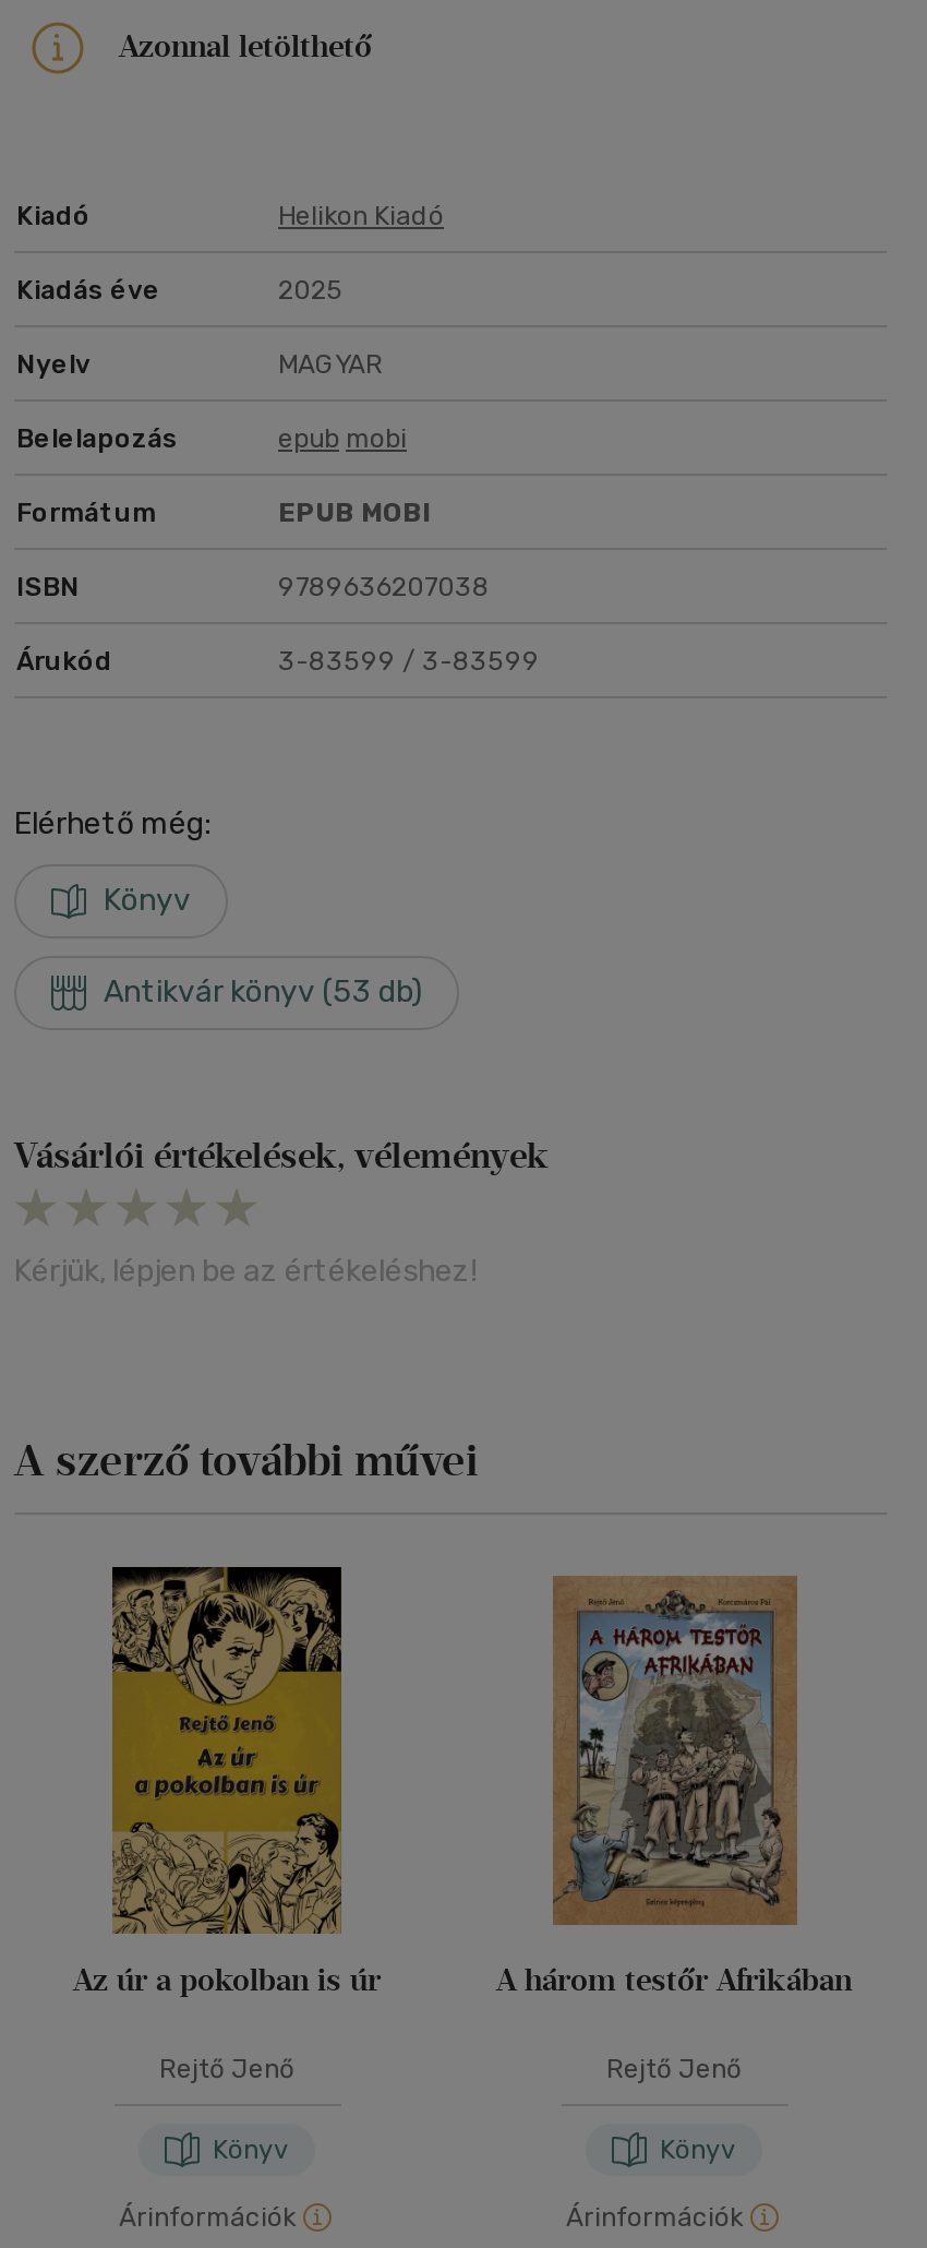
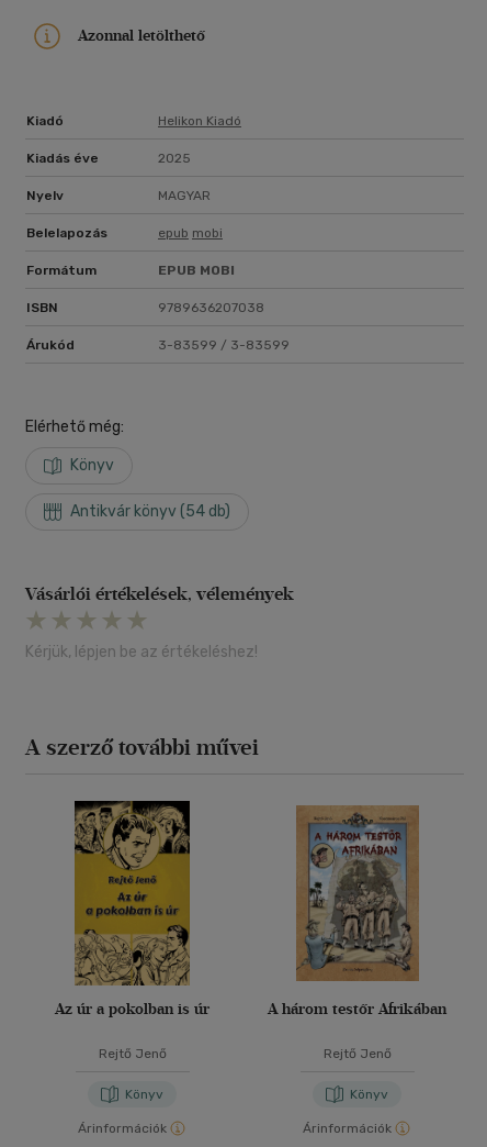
- Antikvár könyv (53 db)
+ Antikvár könyv (54 db)
